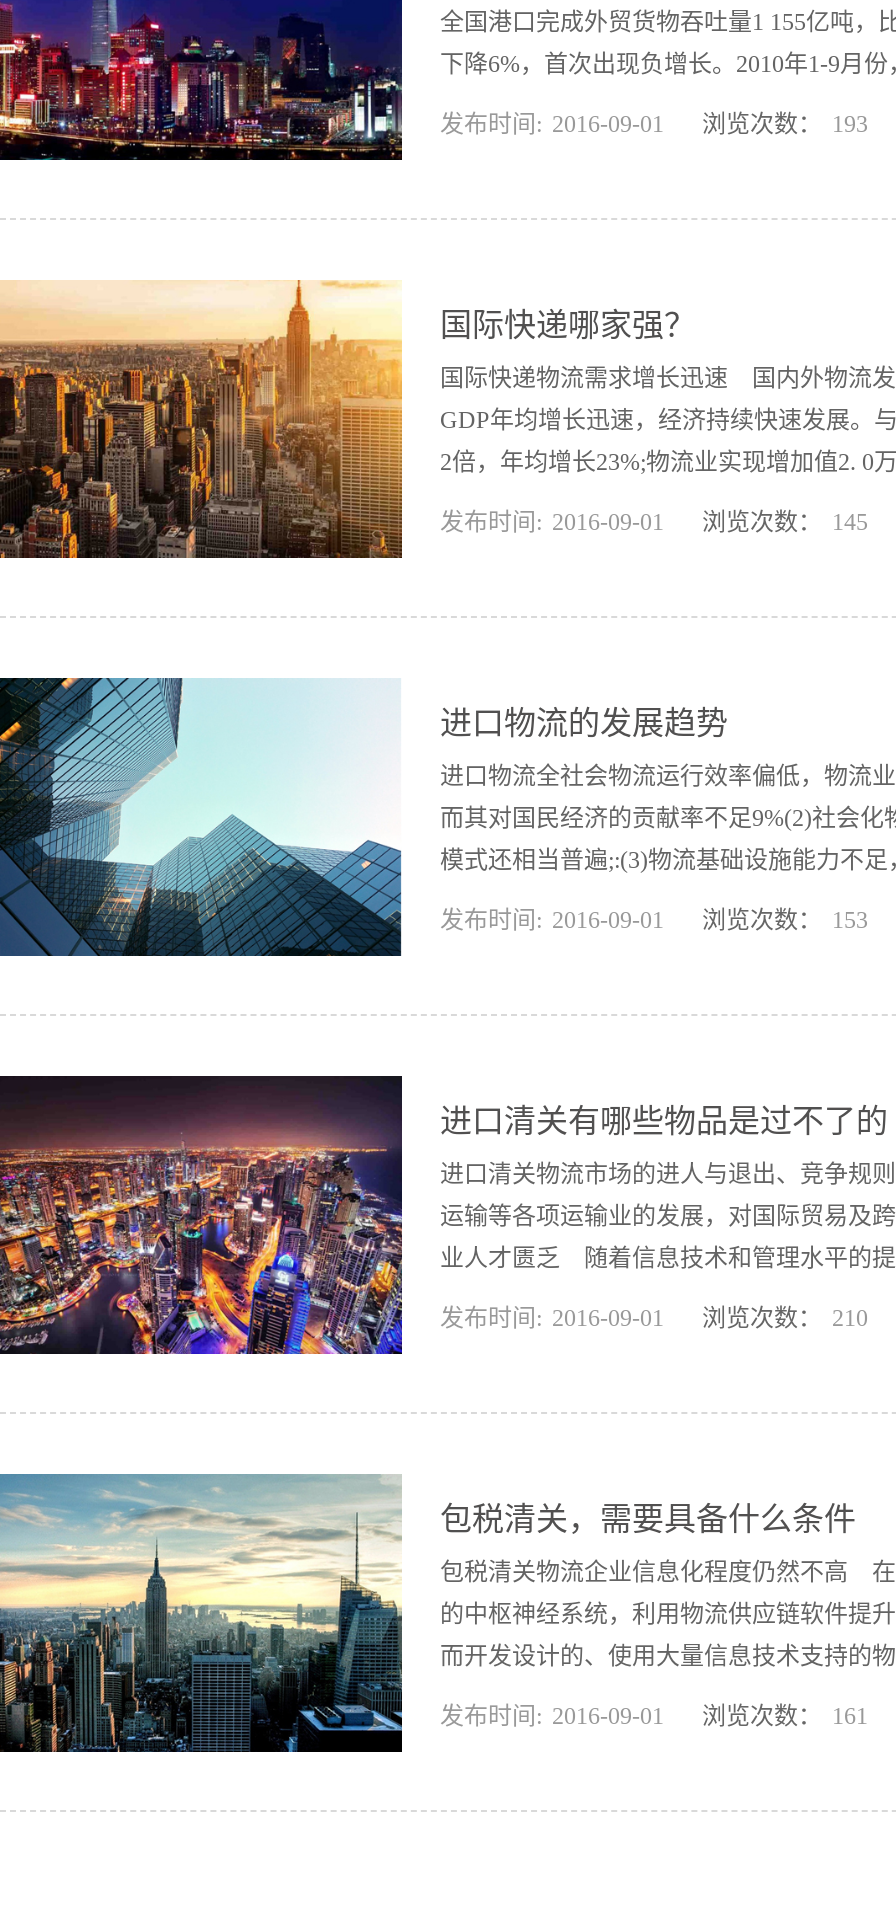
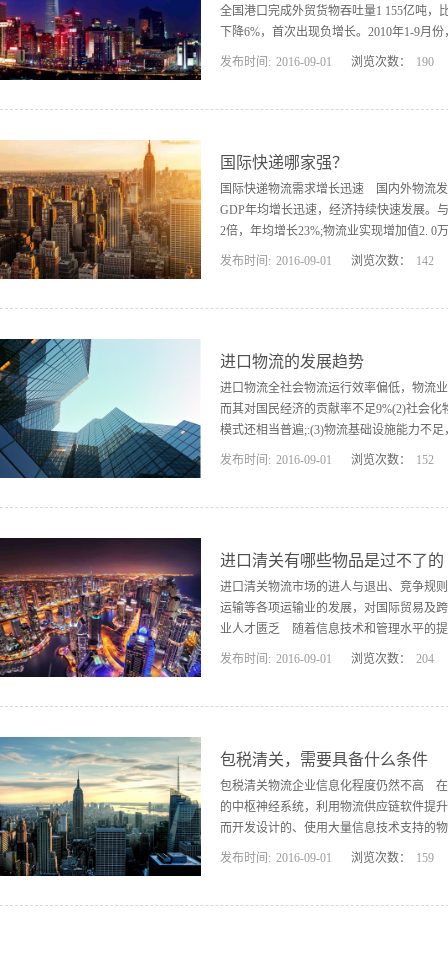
- 发布时间: 2016-09-01 浏览次数： 193
+ 发布时间: 2016-09-01 浏览次数： 190

- 发布时间: 2016-09-01 浏览次数： 145
+ 发布时间: 2016-09-01 浏览次数： 142

- 发布时间: 2016-09-01 浏览次数： 153
+ 发布时间: 2016-09-01 浏览次数： 152

- 发布时间: 2016-09-01 浏览次数： 210
+ 发布时间: 2016-09-01 浏览次数： 204

- 发布时间: 2016-09-01 浏览次数： 161
+ 发布时间: 2016-09-01 浏览次数： 159
